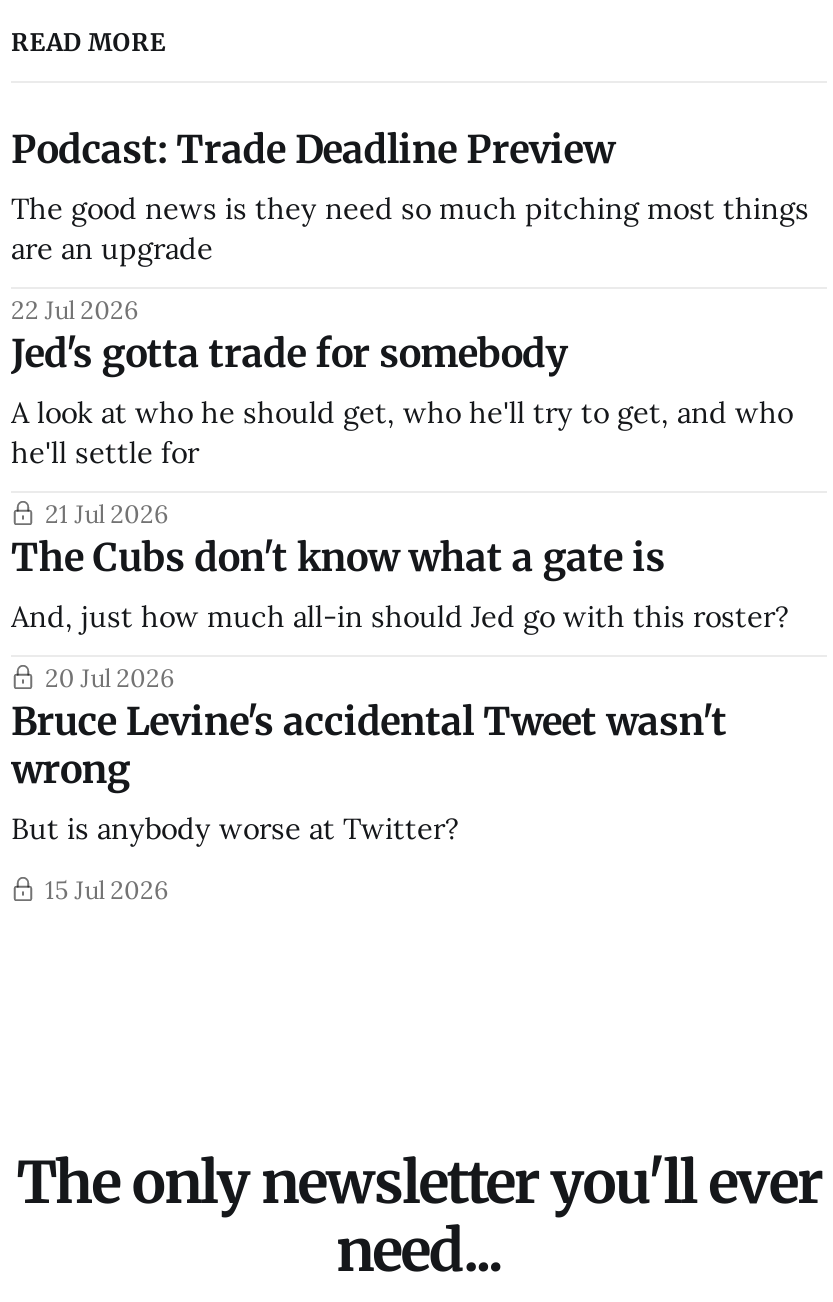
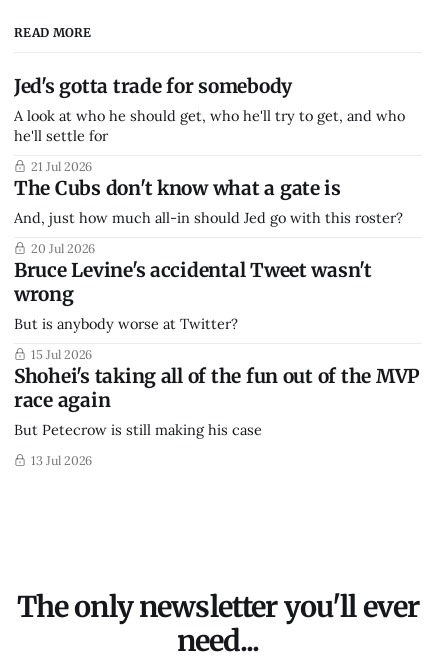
- Podcast: Trade Deadline Preview
- The good news is they need so much pitching most things
- are an upgrade
- 22 Jul 2026

moved up: Jed's gotta trade for somebody | A look at who he should get, who he'll try to get, and who | he'll settle for | ... | But is anybody worse at Twitter? | 15 Jul 2026

+ Shohei's taking all of the fun out of the MVP
+ race again
+ But Petecrow is still making his case
+ 13 Jul 2026
